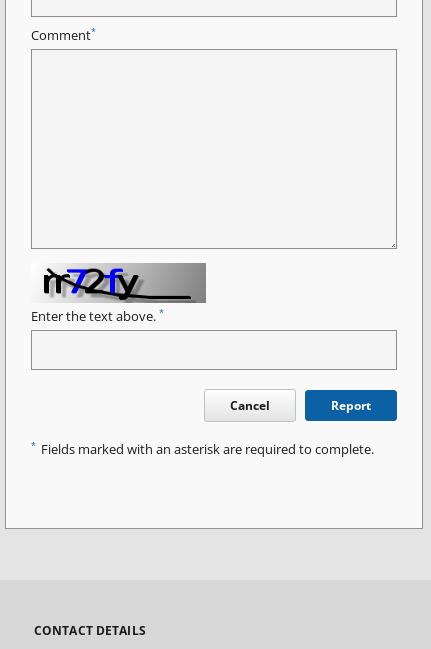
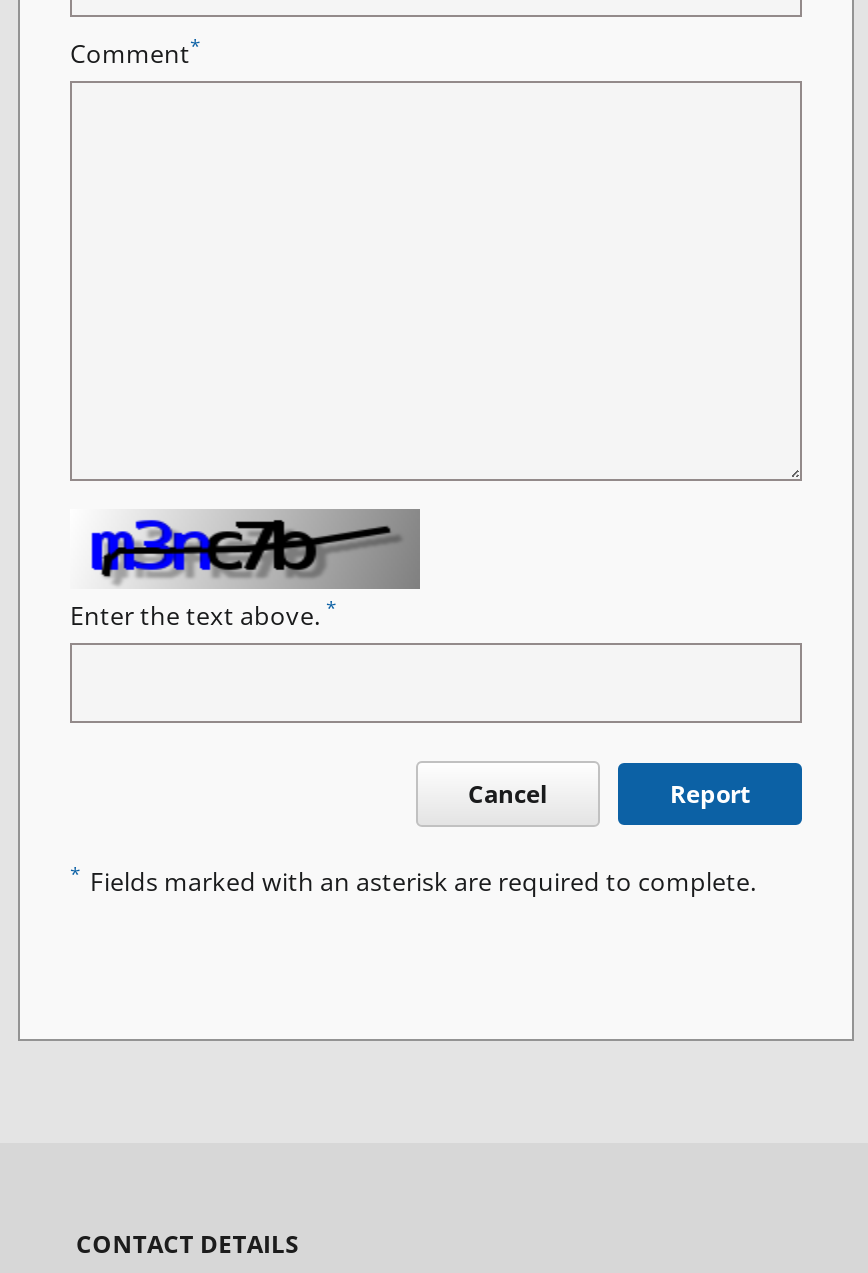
- [image]
+ [image]
